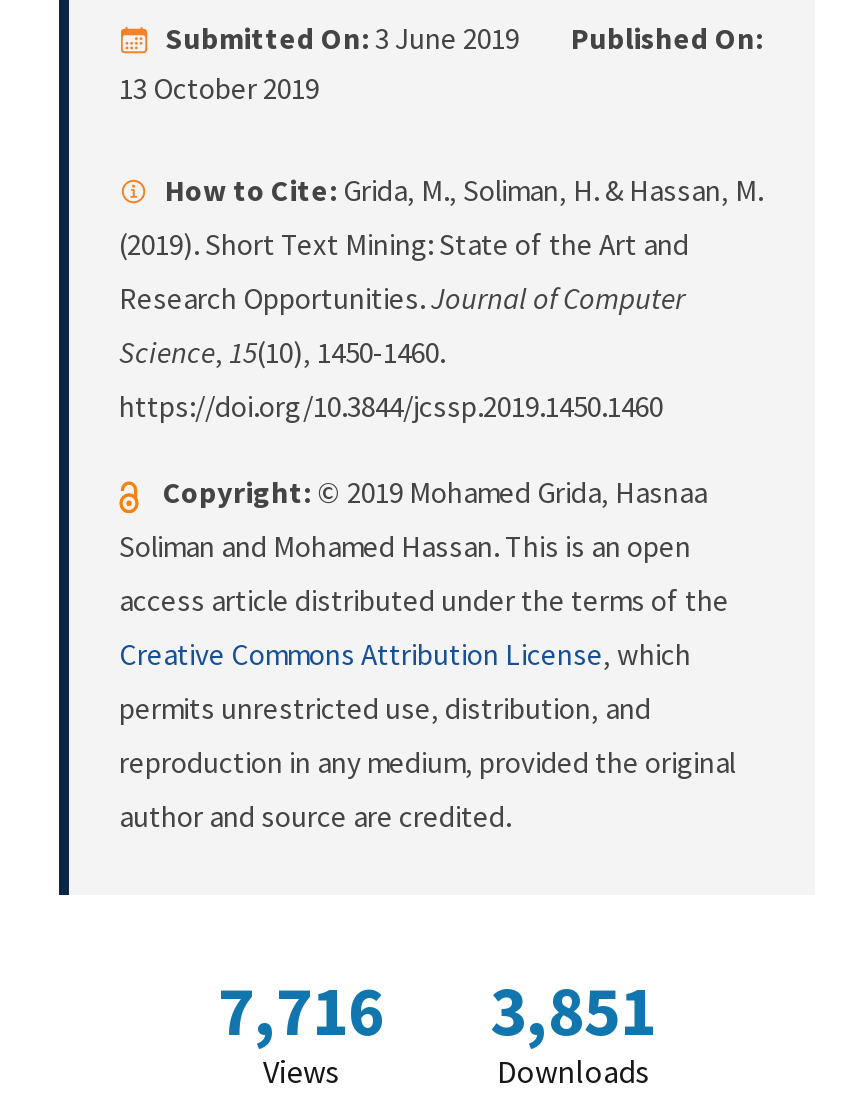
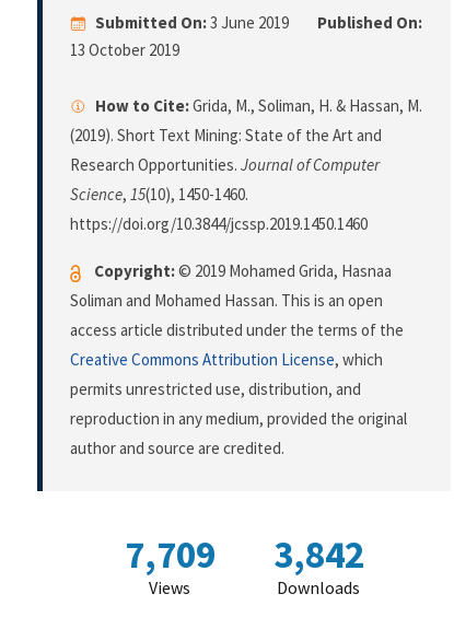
- 7,716
+ 7,709

- 3,851
+ 3,842
